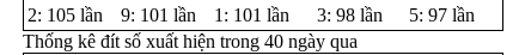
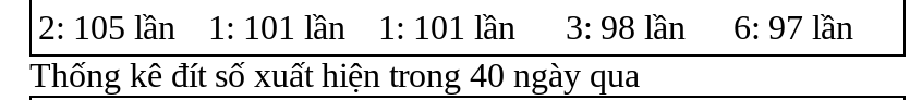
- 9: 101 lần
+ 1: 101 lần

- 5: 97 lần
+ 6: 97 lần
